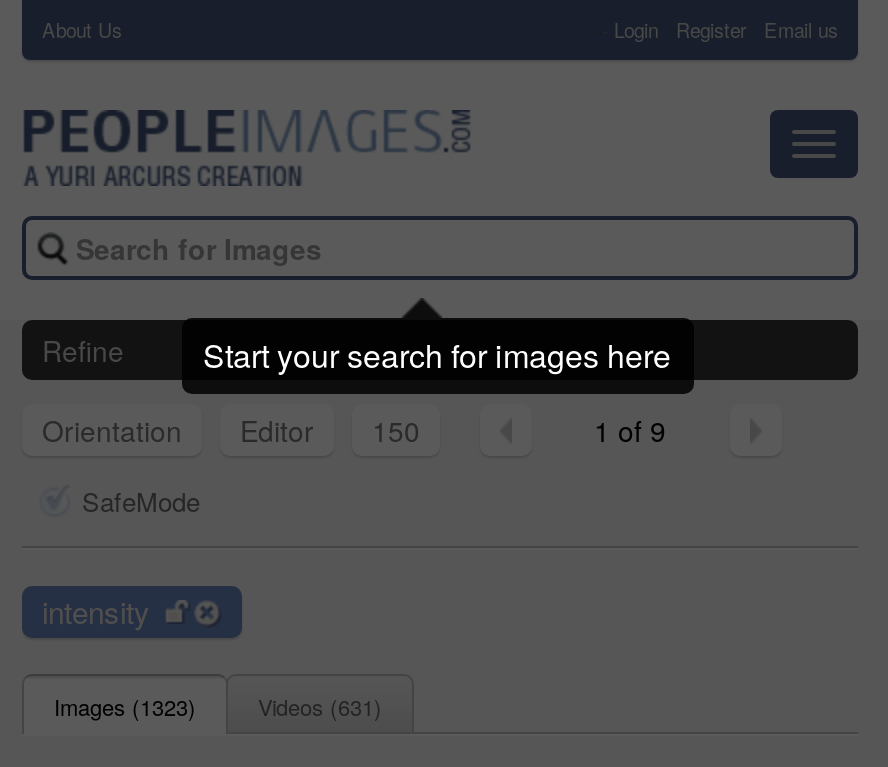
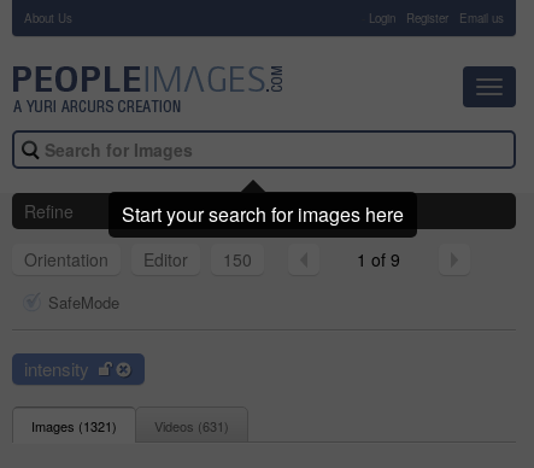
- Images (1323) Videos (631)
+ Images (1321) Videos (631)
